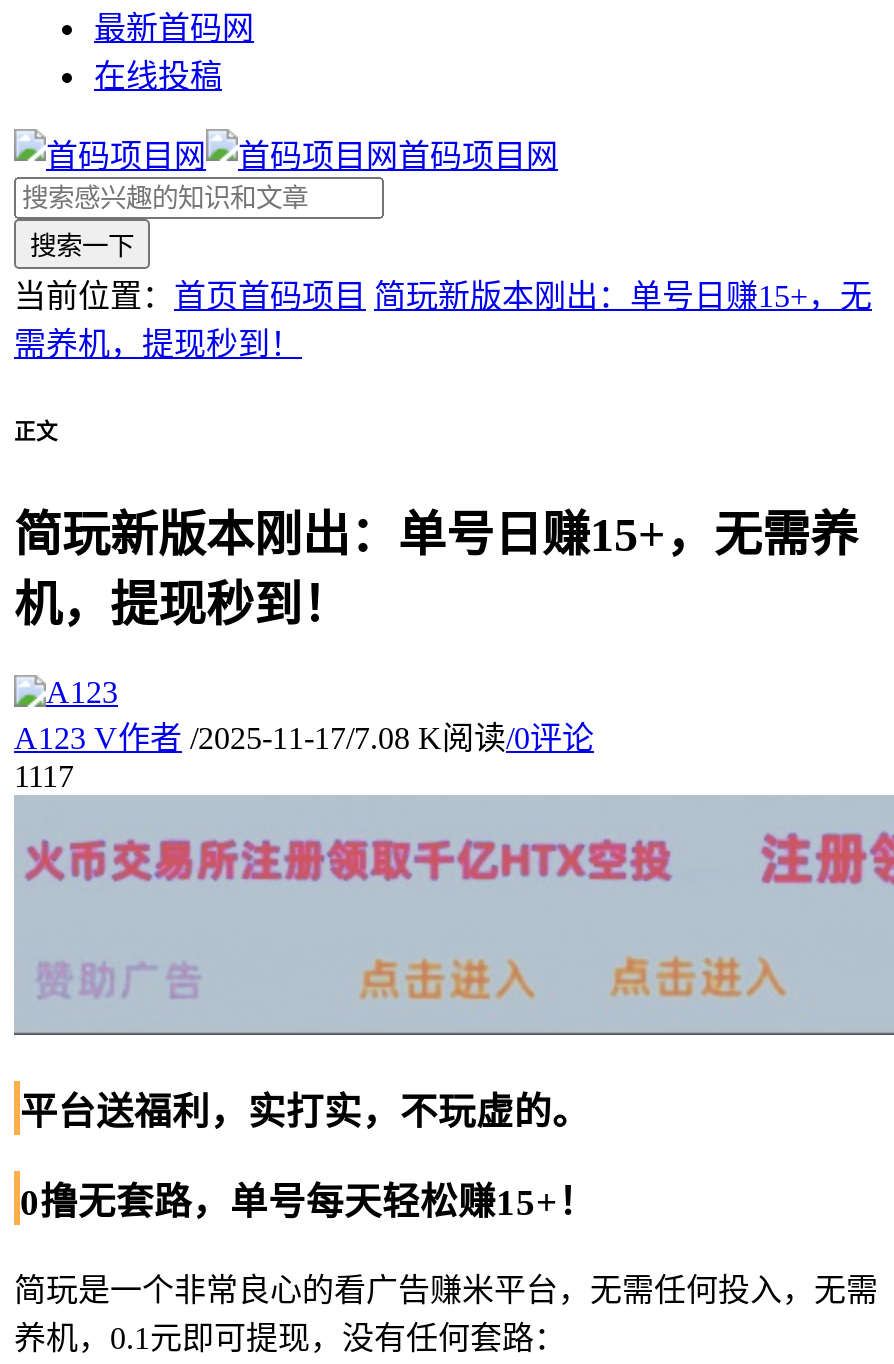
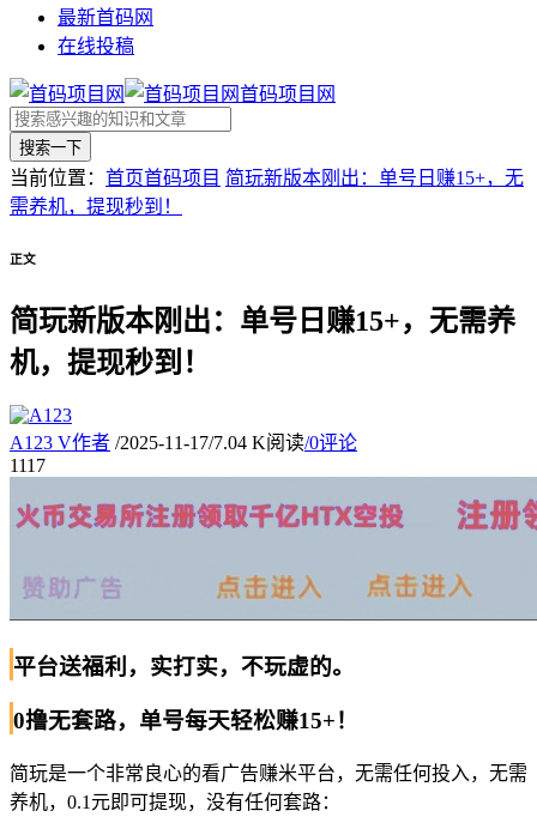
- A123 V作者 / 2025-11-17/7.08 K阅读/0评论
+ A123 V作者 / 2025-11-17/7.04 K阅读/0评论
